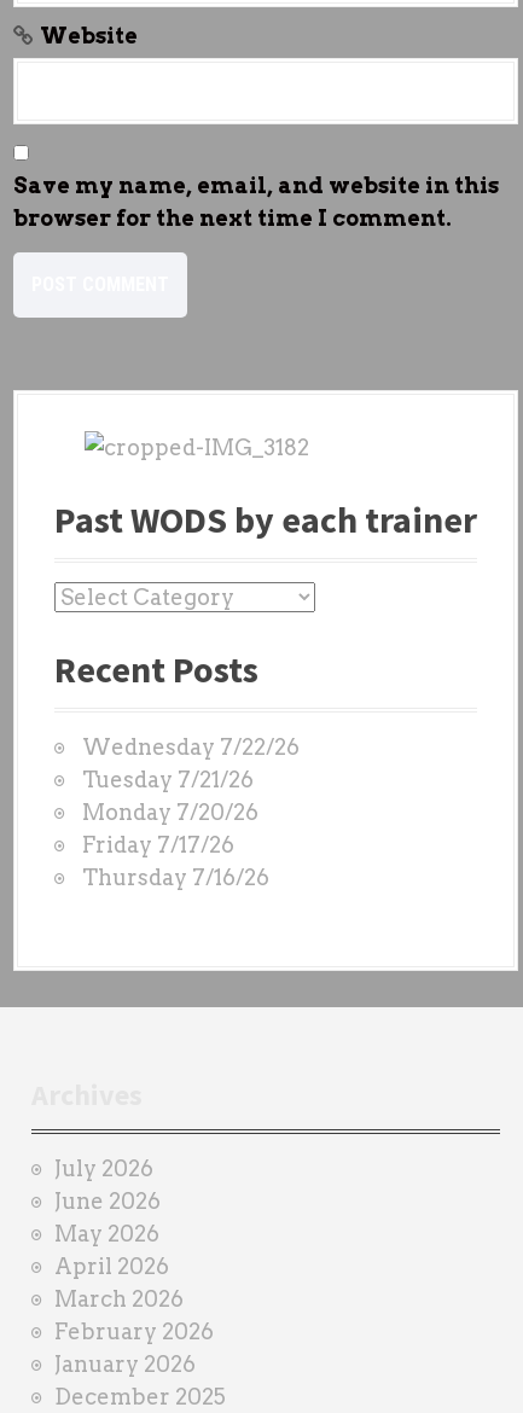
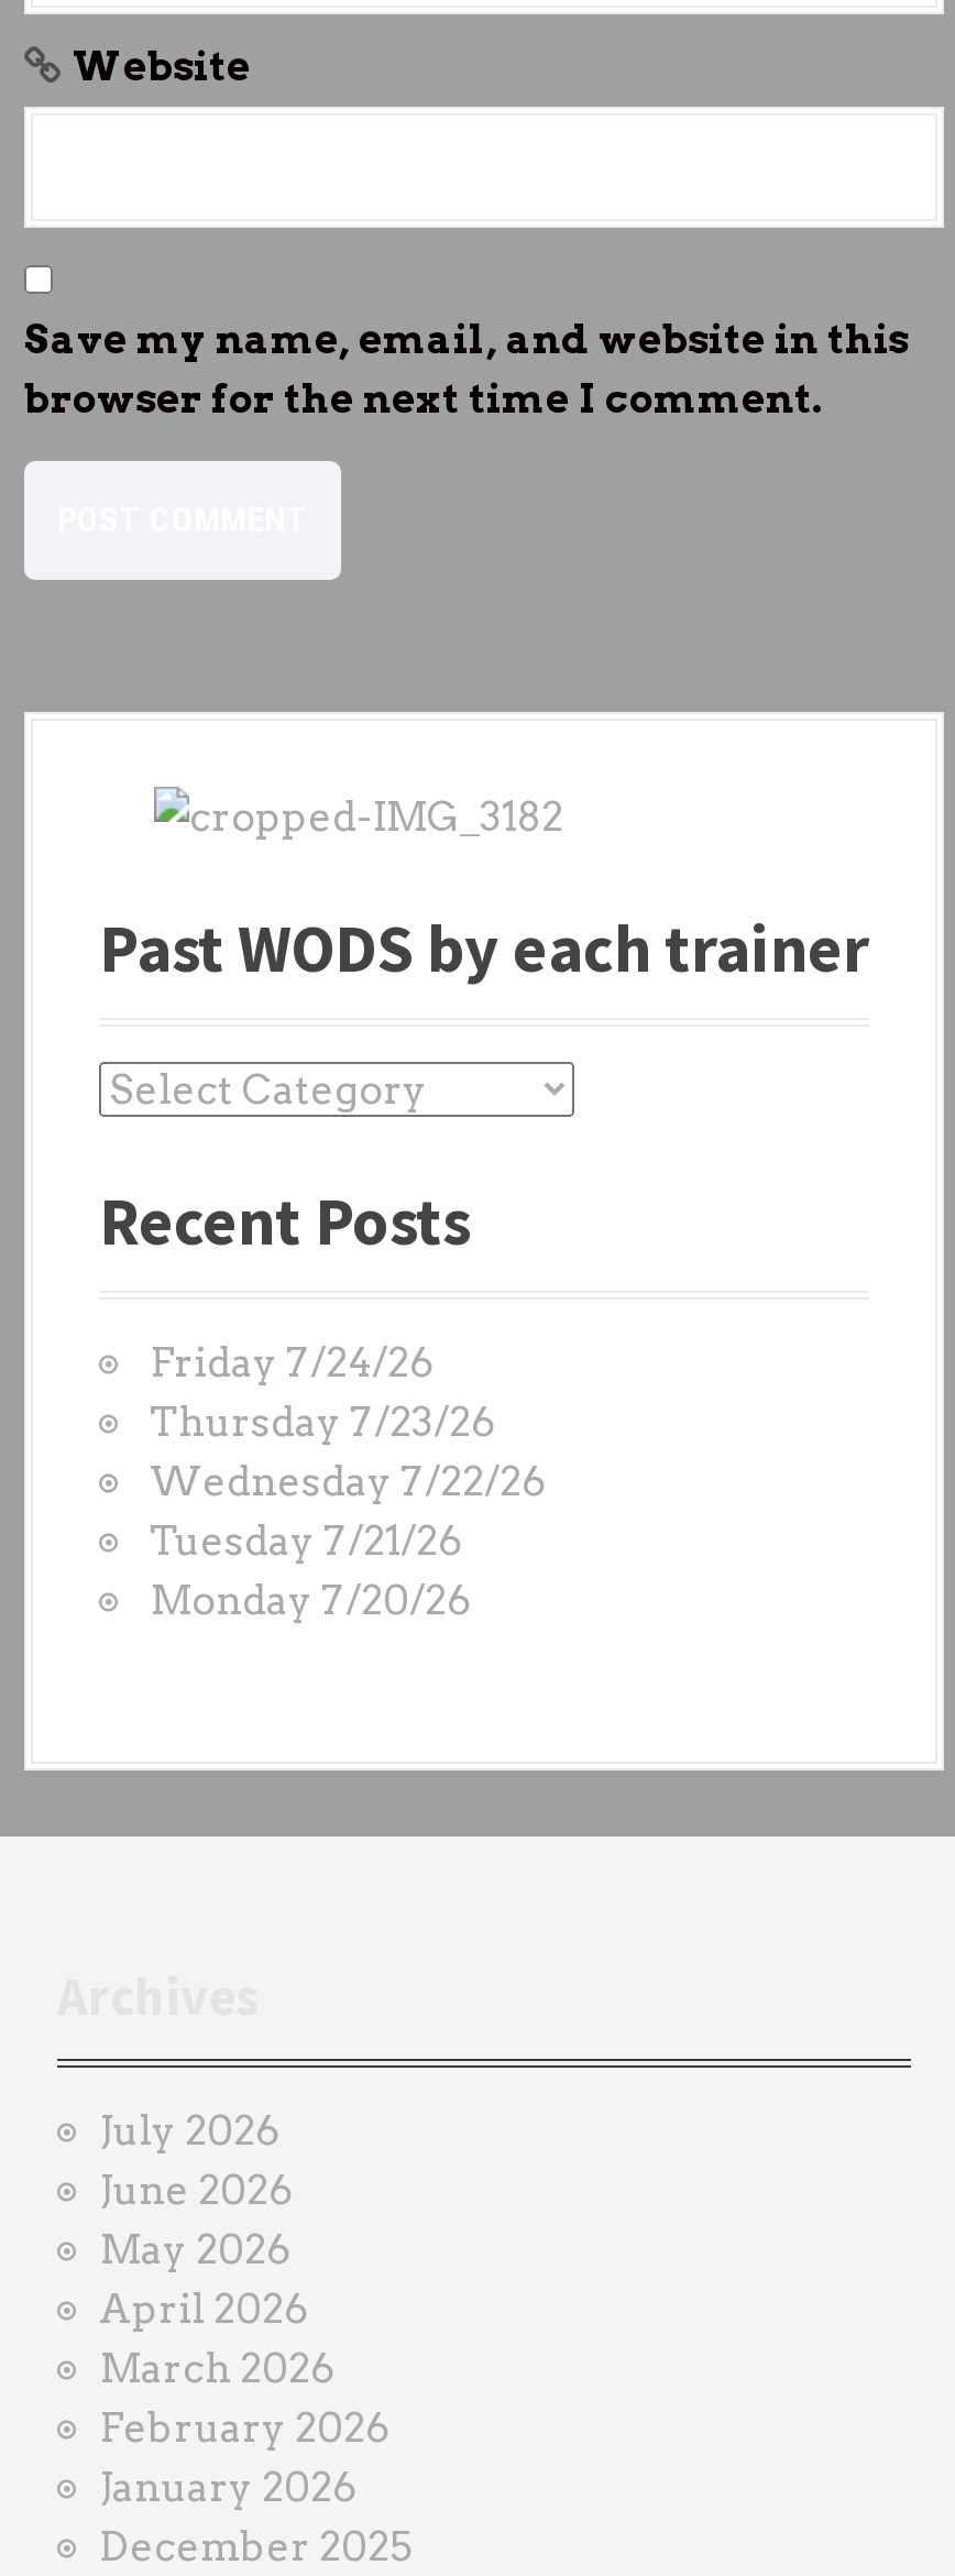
+ Friday 7/24/26
+ Thursday 7/23/26

moved down: Wednesday 7/22/26 | Tuesday 7/21/26 | Monday 7/20/26

- Friday 7/17/26
- Thursday 7/16/26
